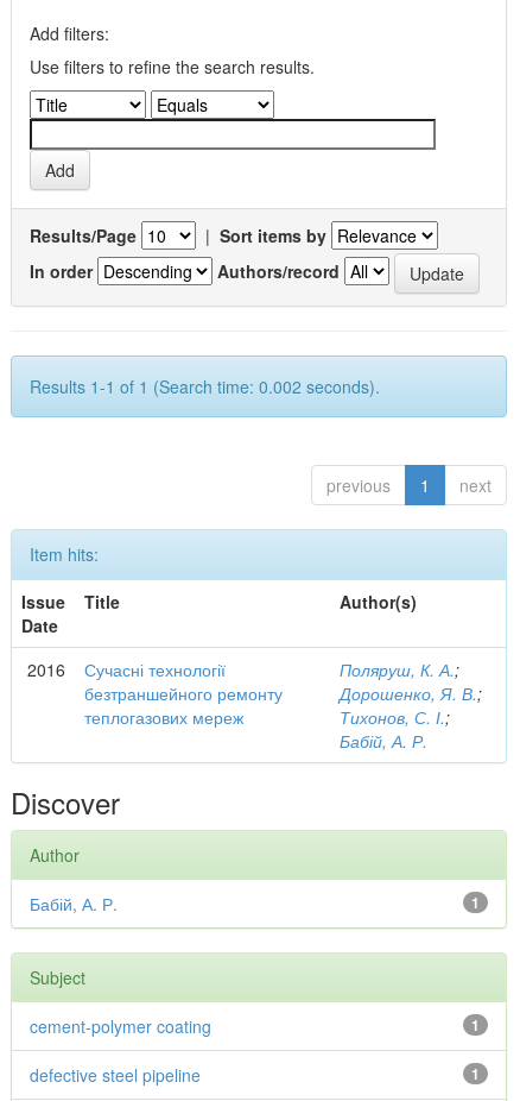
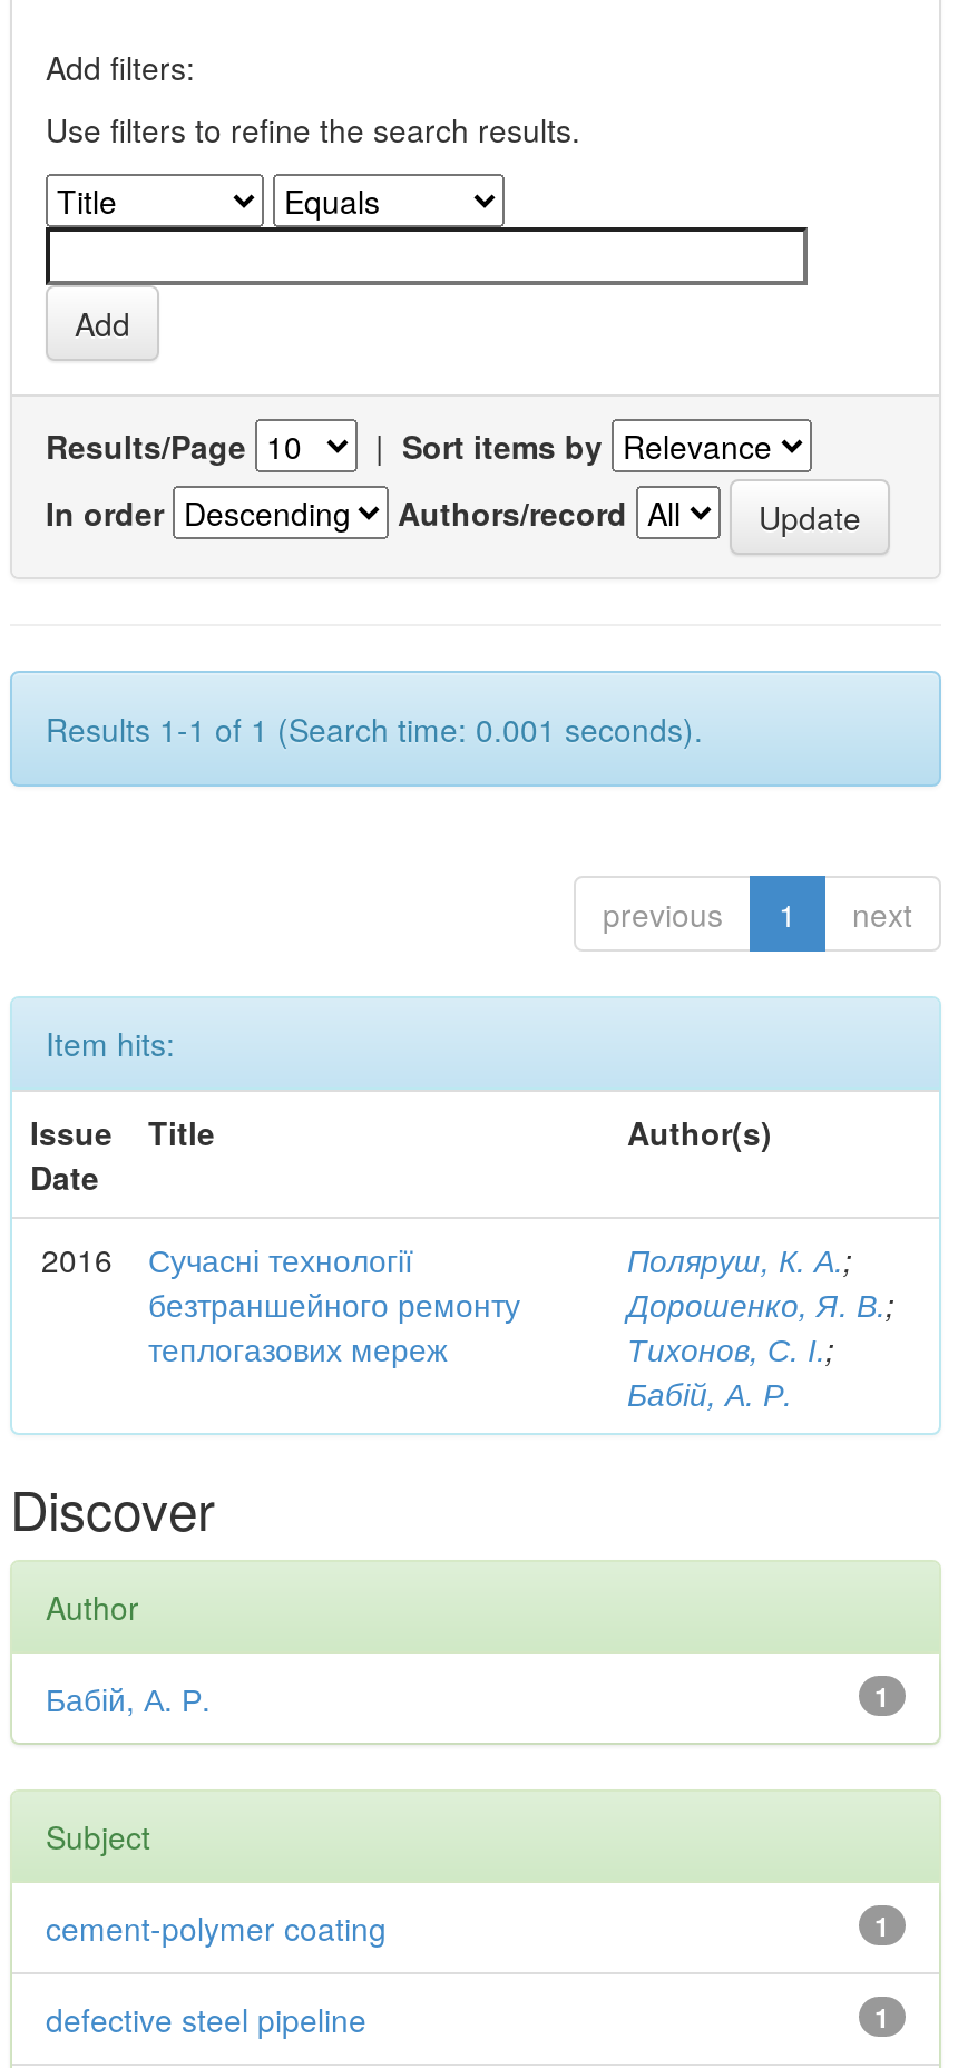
- Results 1-1 of 1 (Search time: 0.002 seconds).
+ Results 1-1 of 1 (Search time: 0.001 seconds).
